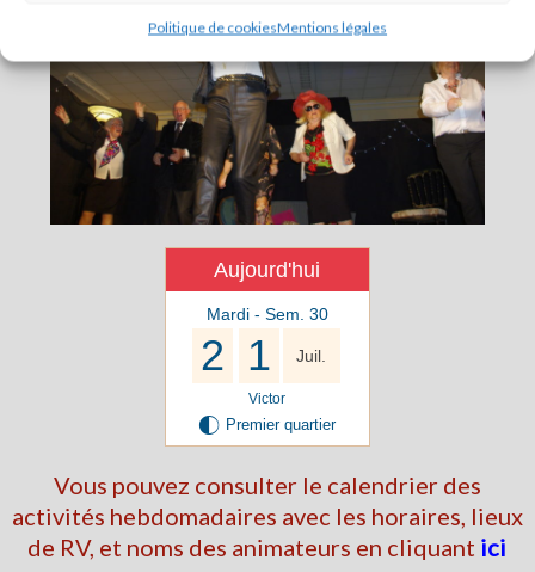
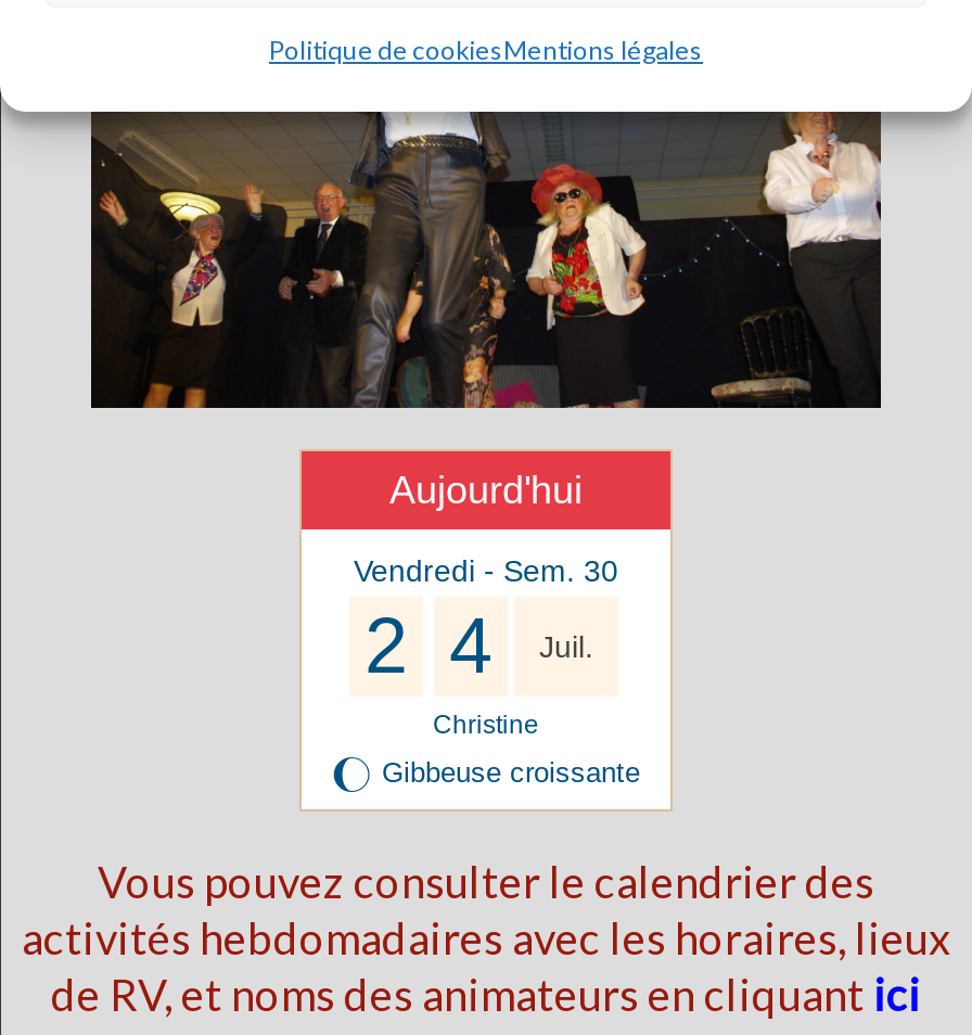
- Mardi - Sem. 30
+ Vendredi - Sem. 30

- 2 1 Juil.
+ 2 4 Juil.

- Victor
- G Premier quartier
+ Christine
+ J Gibbeuse croissante
